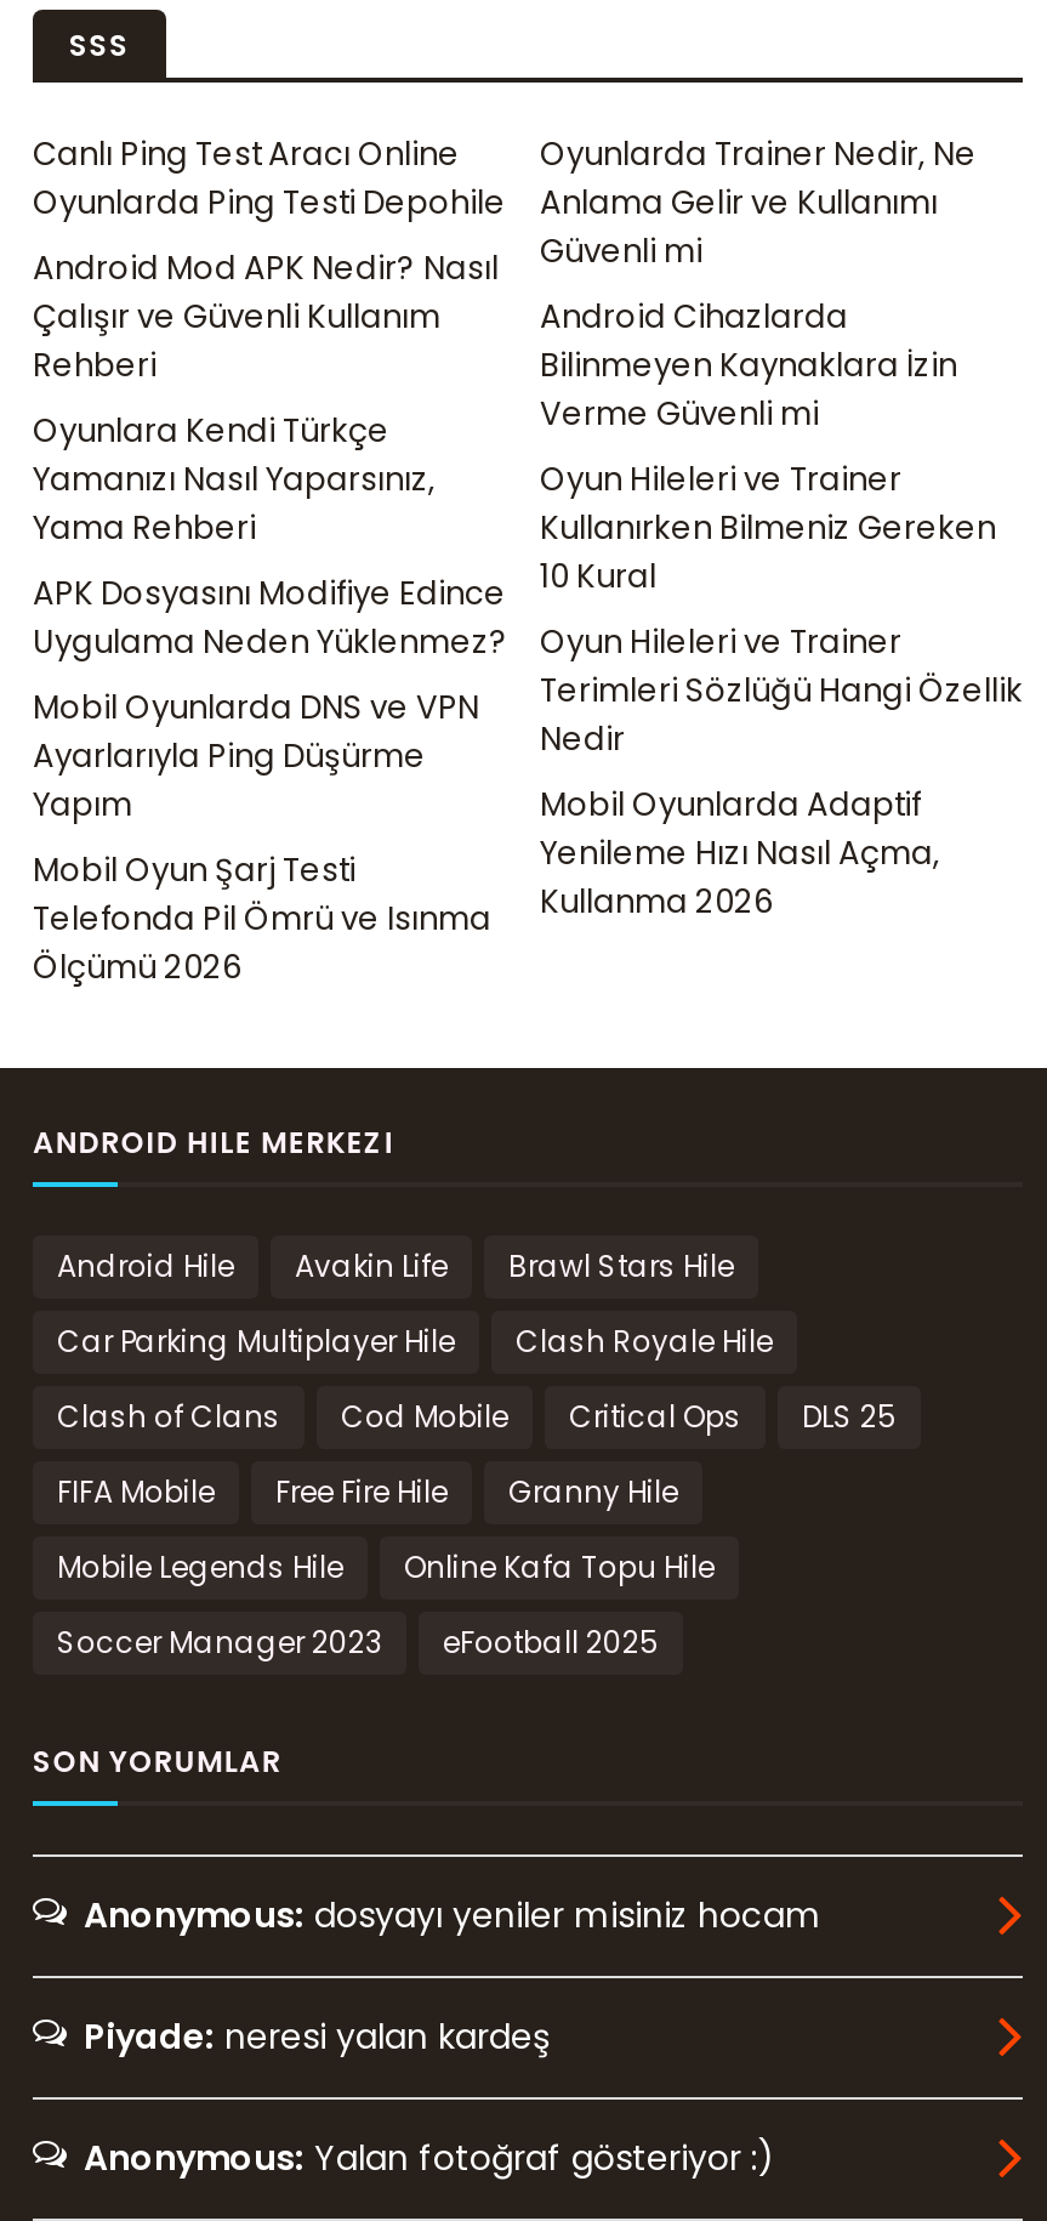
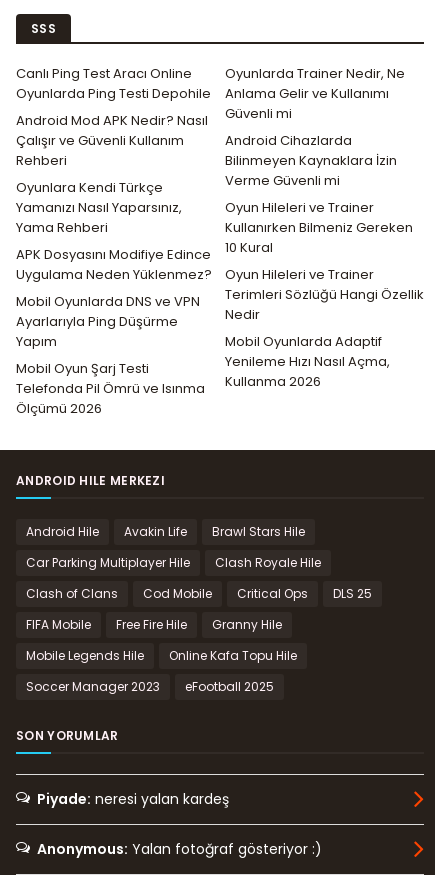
- Anonymous: dosyayı yeniler misiniz hocam
